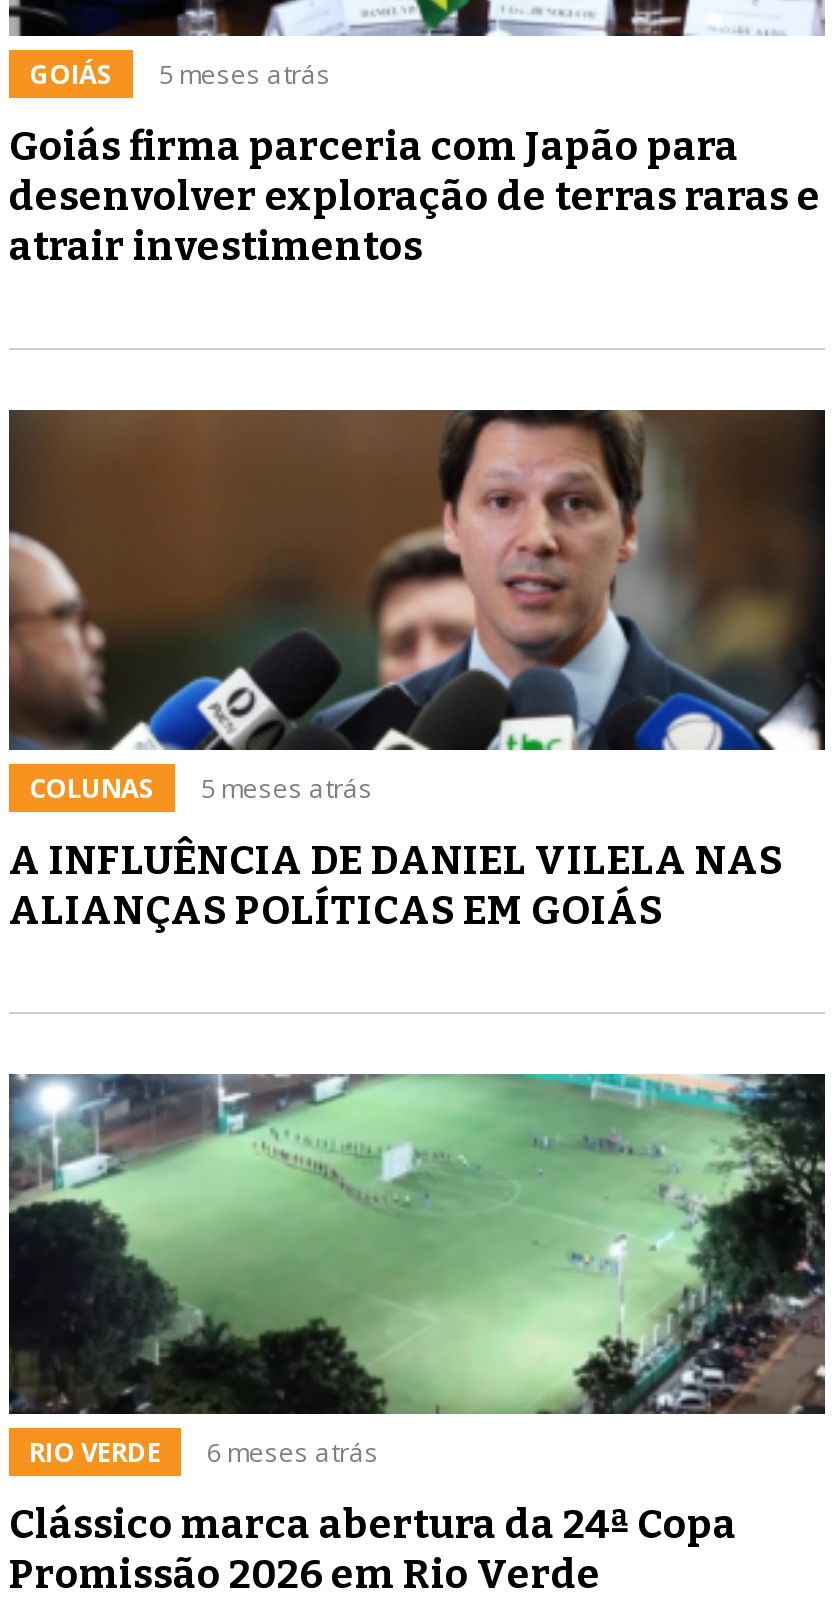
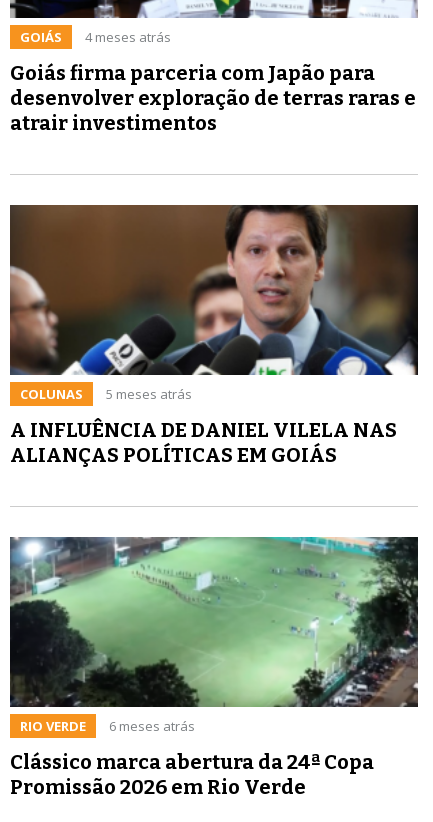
- GOIÁS 5 meses atrás
+ GOIÁS 4 meses atrás
